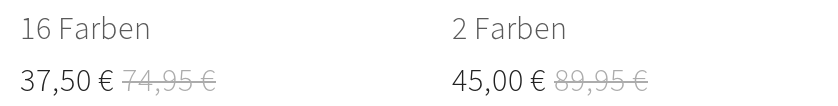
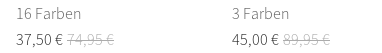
- 2 Farben
+ 3 Farben
